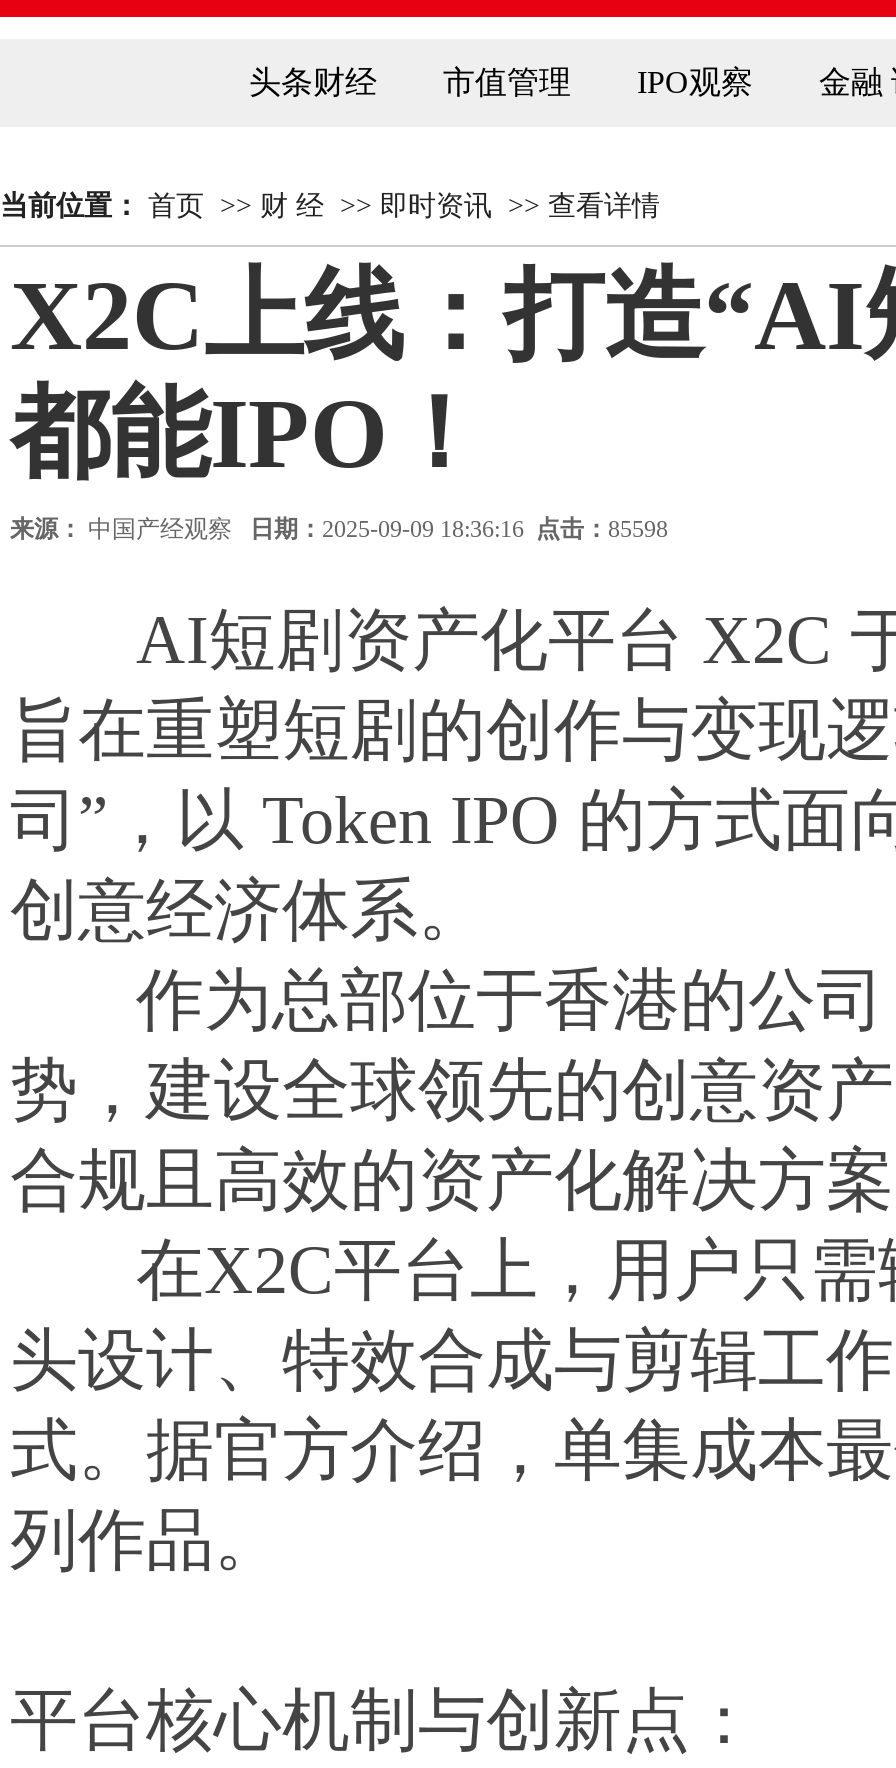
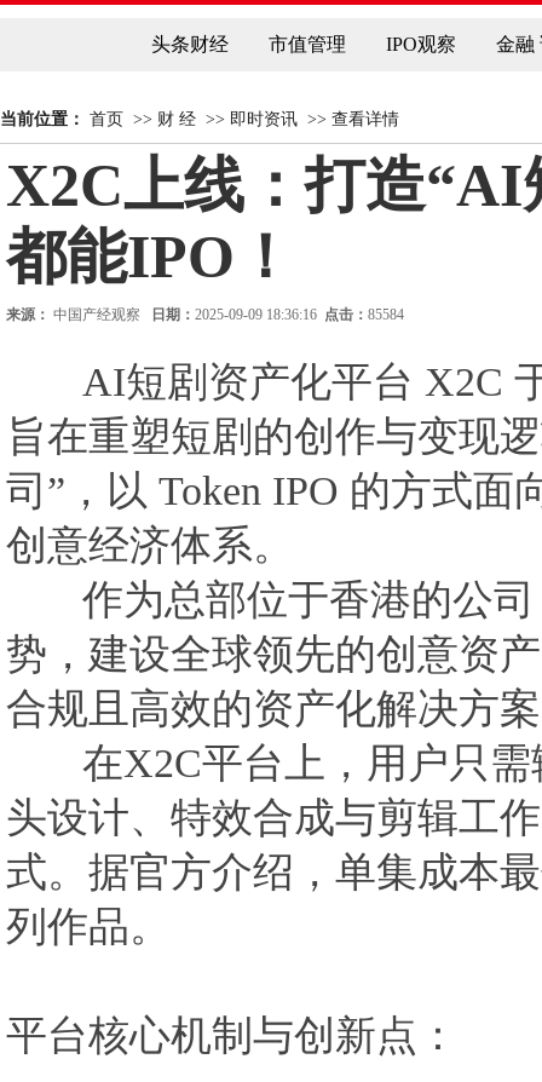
- 来源：中国产经观察日期：2025-09-09 18:36:16点击：85598
+ 来源：中国产经观察日期：2025-09-09 18:36:16点击：85584
